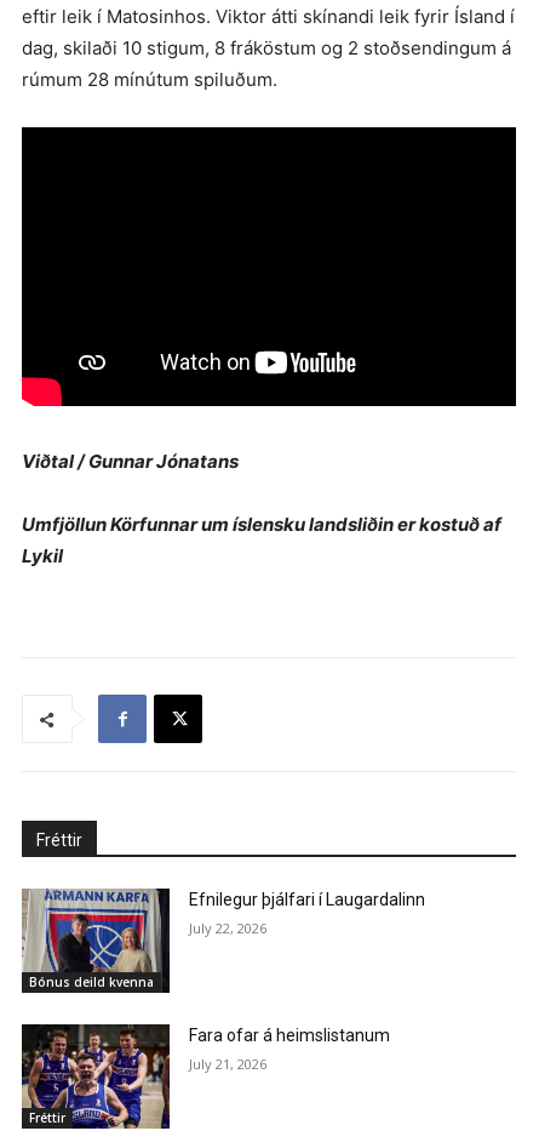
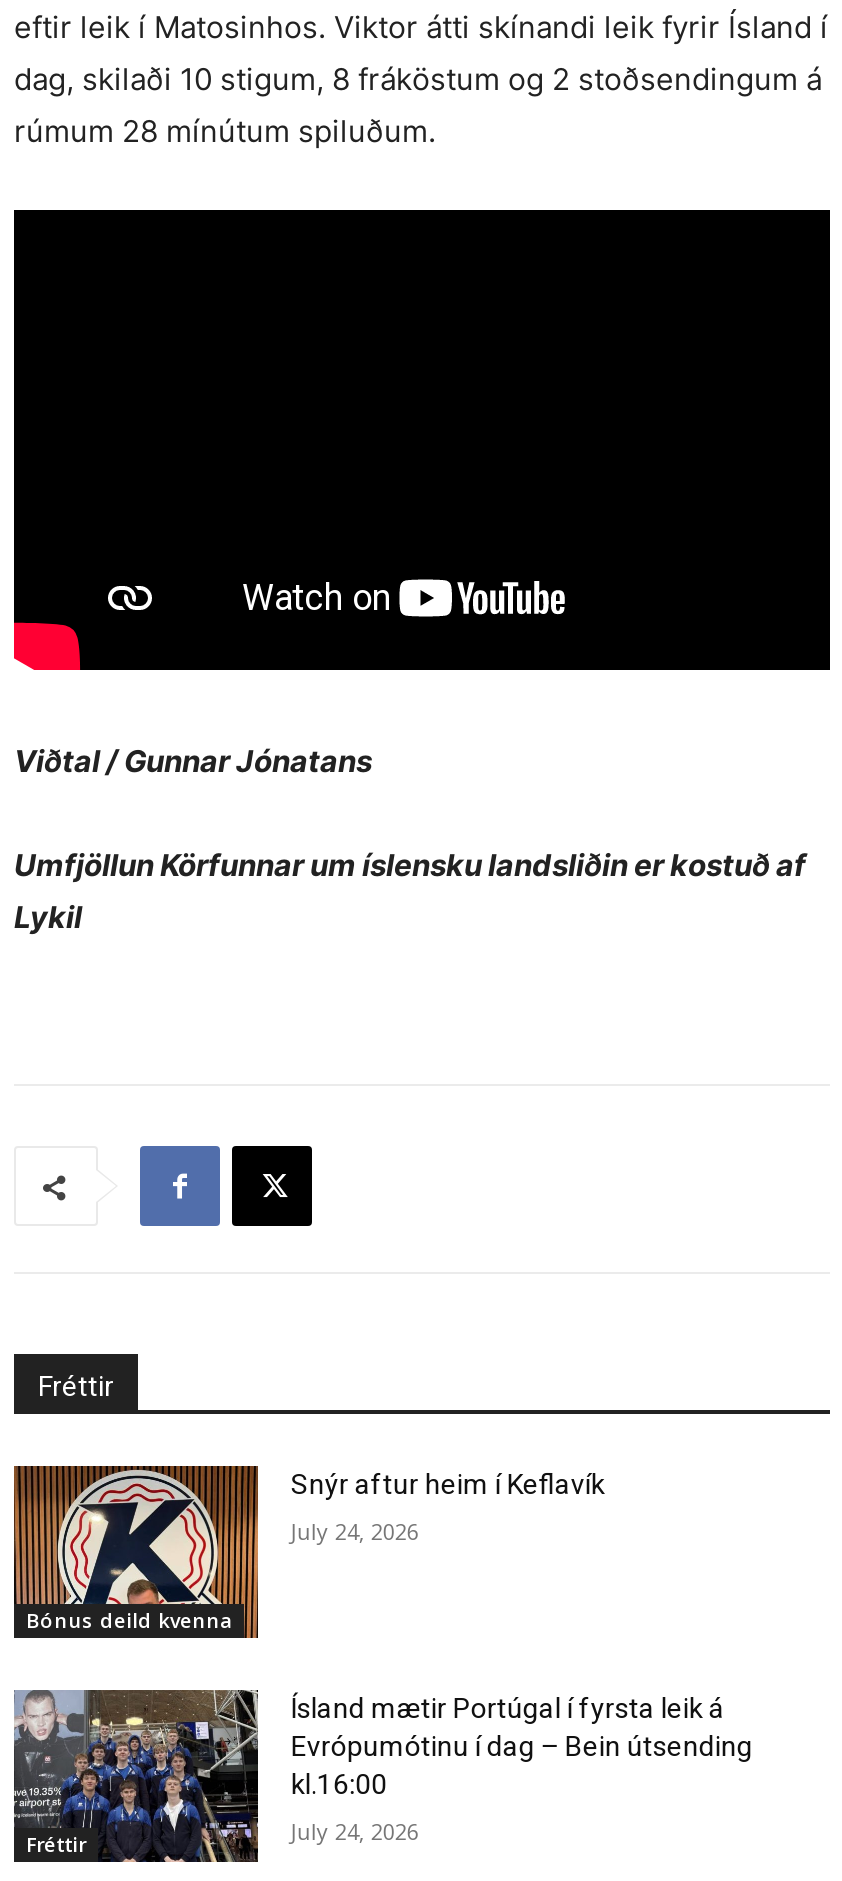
- [image]
- Efnilegur þjálfari í Laugardalinn
+ [image]
+ Snýr aftur heim í Keflavík

- July 22, 2026
+ July 24, 2026

- [image]
- Fara ofar á heimslistanum
+ [image]
+ Ísland mætir Portúgal í fyrsta leik á
+ Evrópumótinu í dag – Bein útsending
+ kl.16:00

- July 21, 2026
+ July 24, 2026
